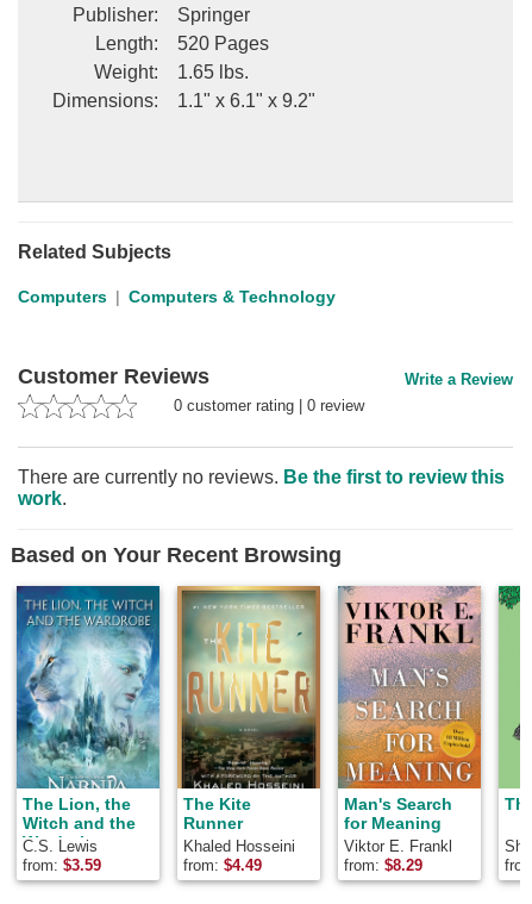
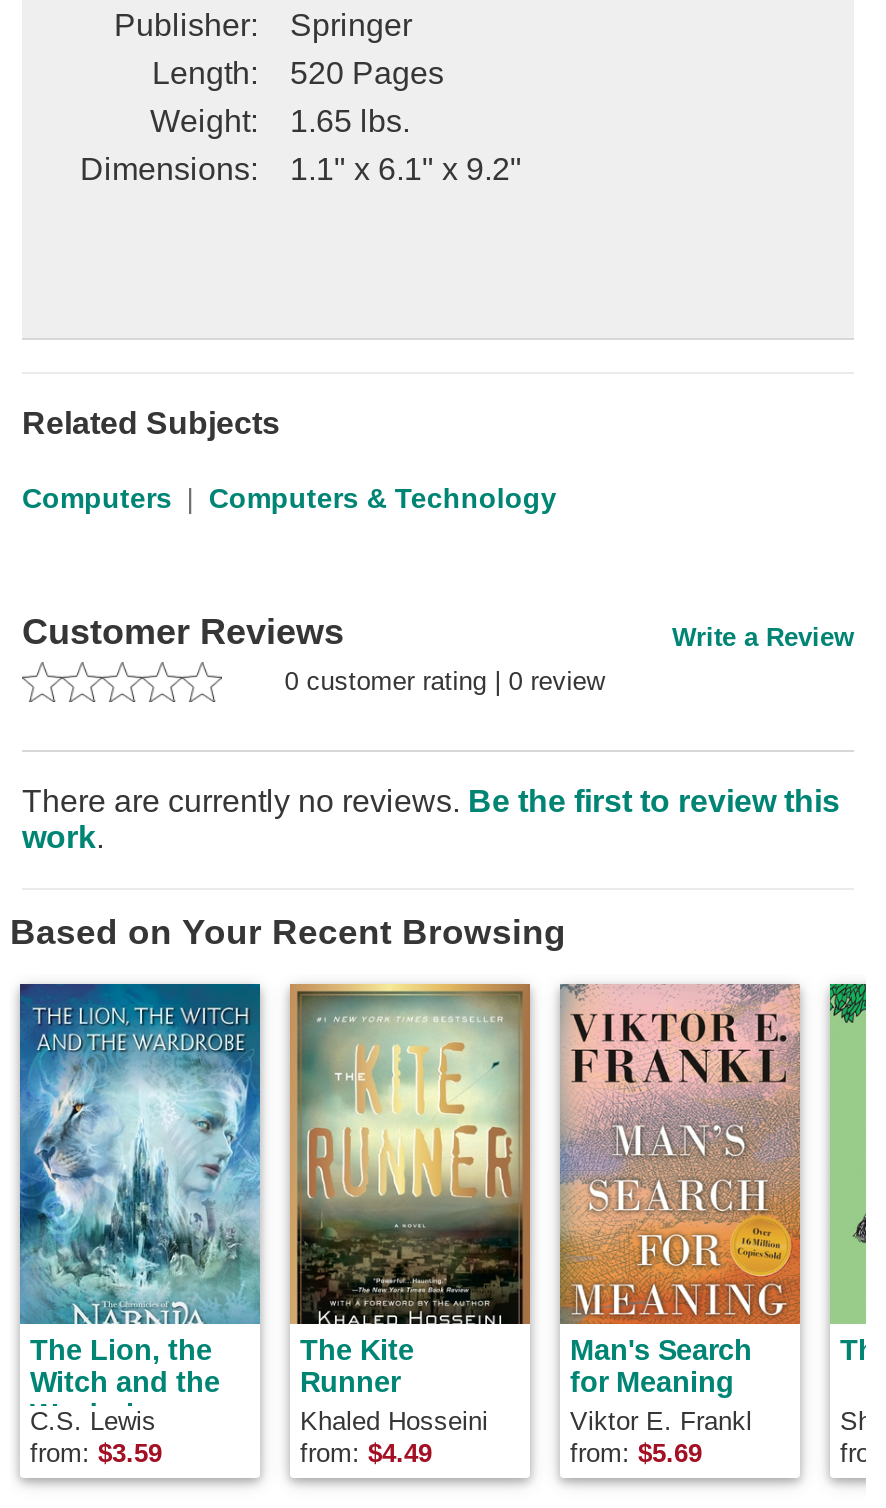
- from: $8.29
+ from: $5.69
